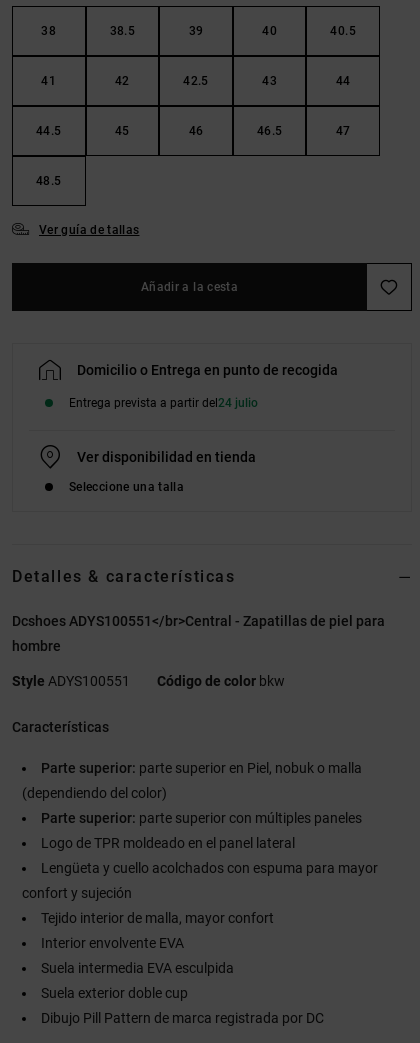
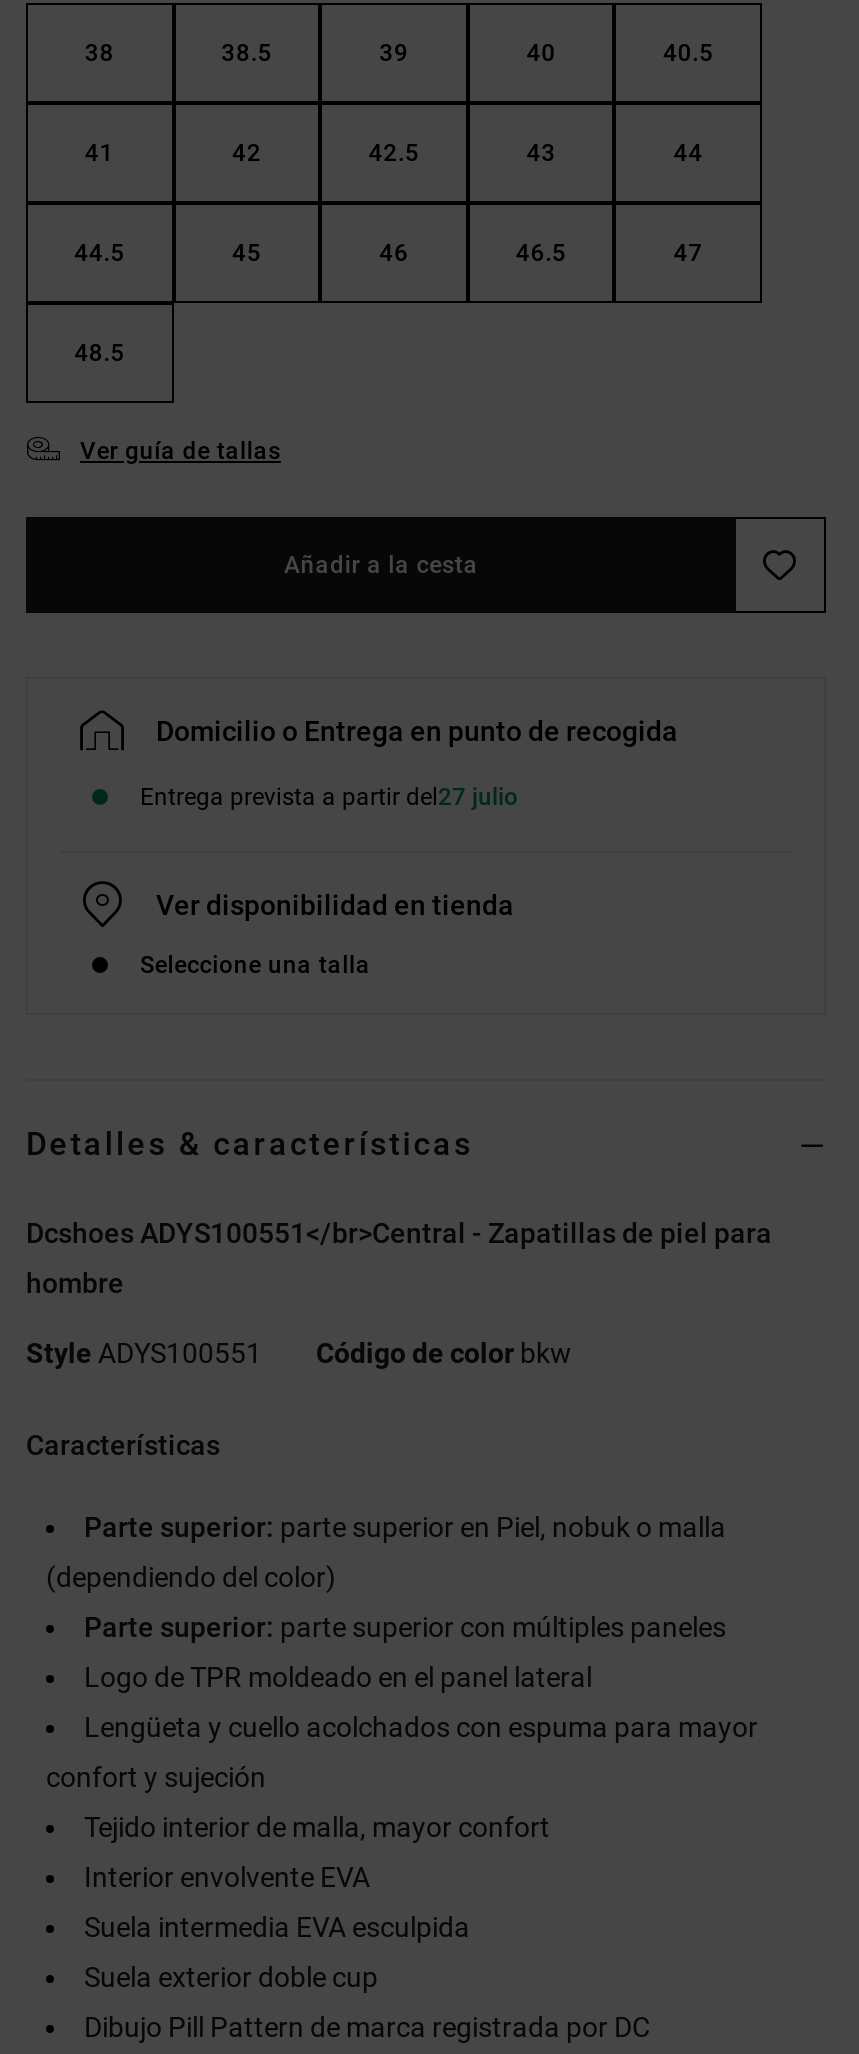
- Entrega prevista a partir del24 julio
+ Entrega prevista a partir del27 julio
